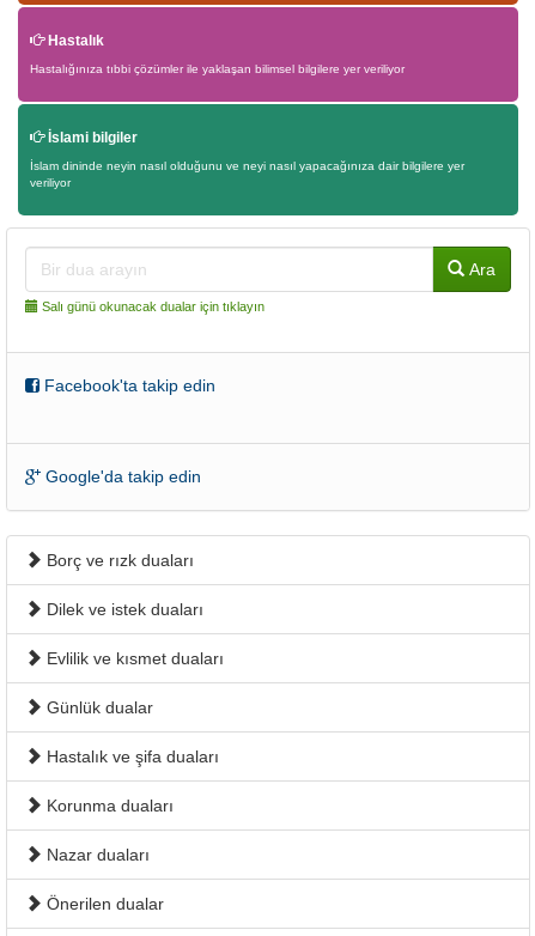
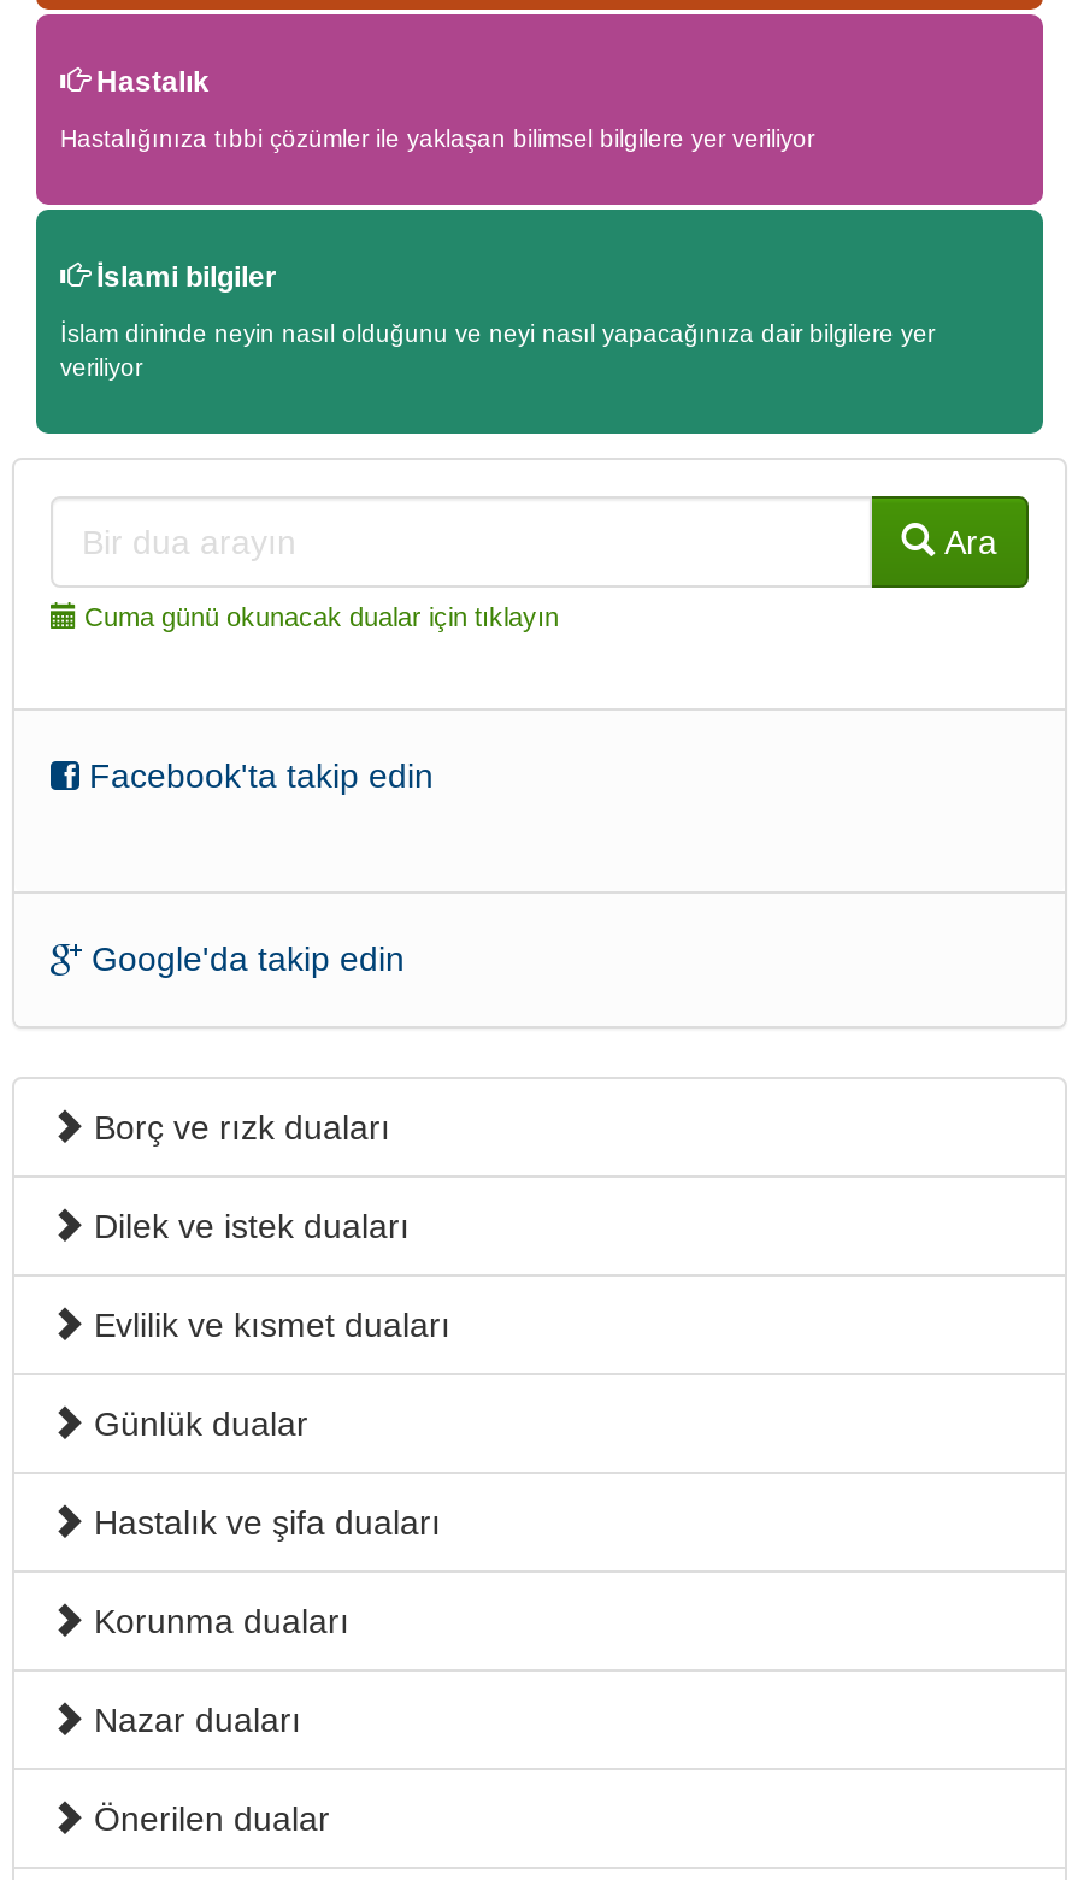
- Salı günü okunacak dualar için tıklayın
+ Cuma günü okunacak dualar için tıklayın
